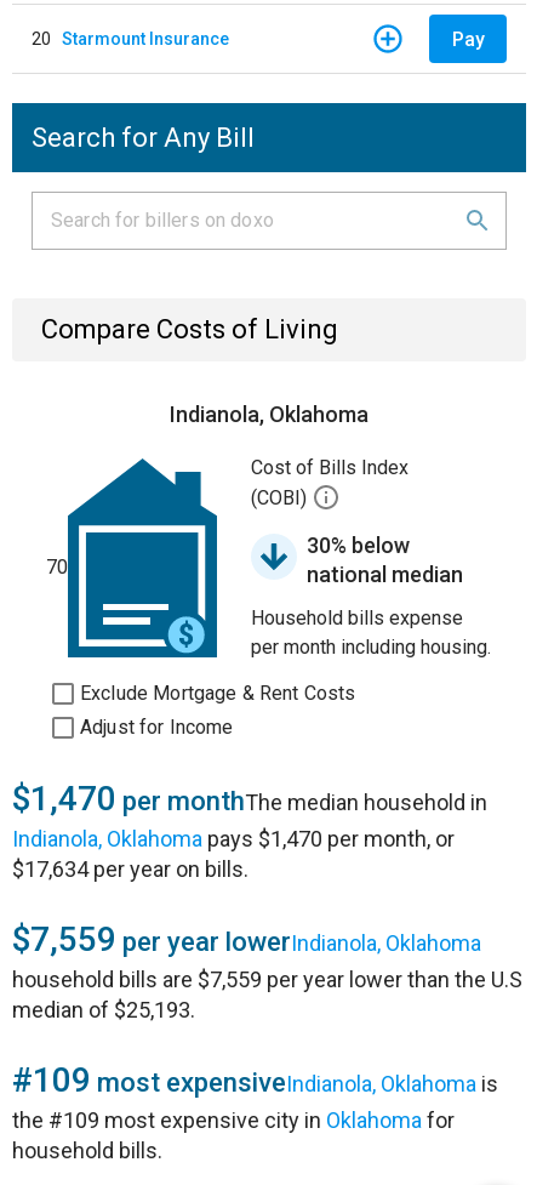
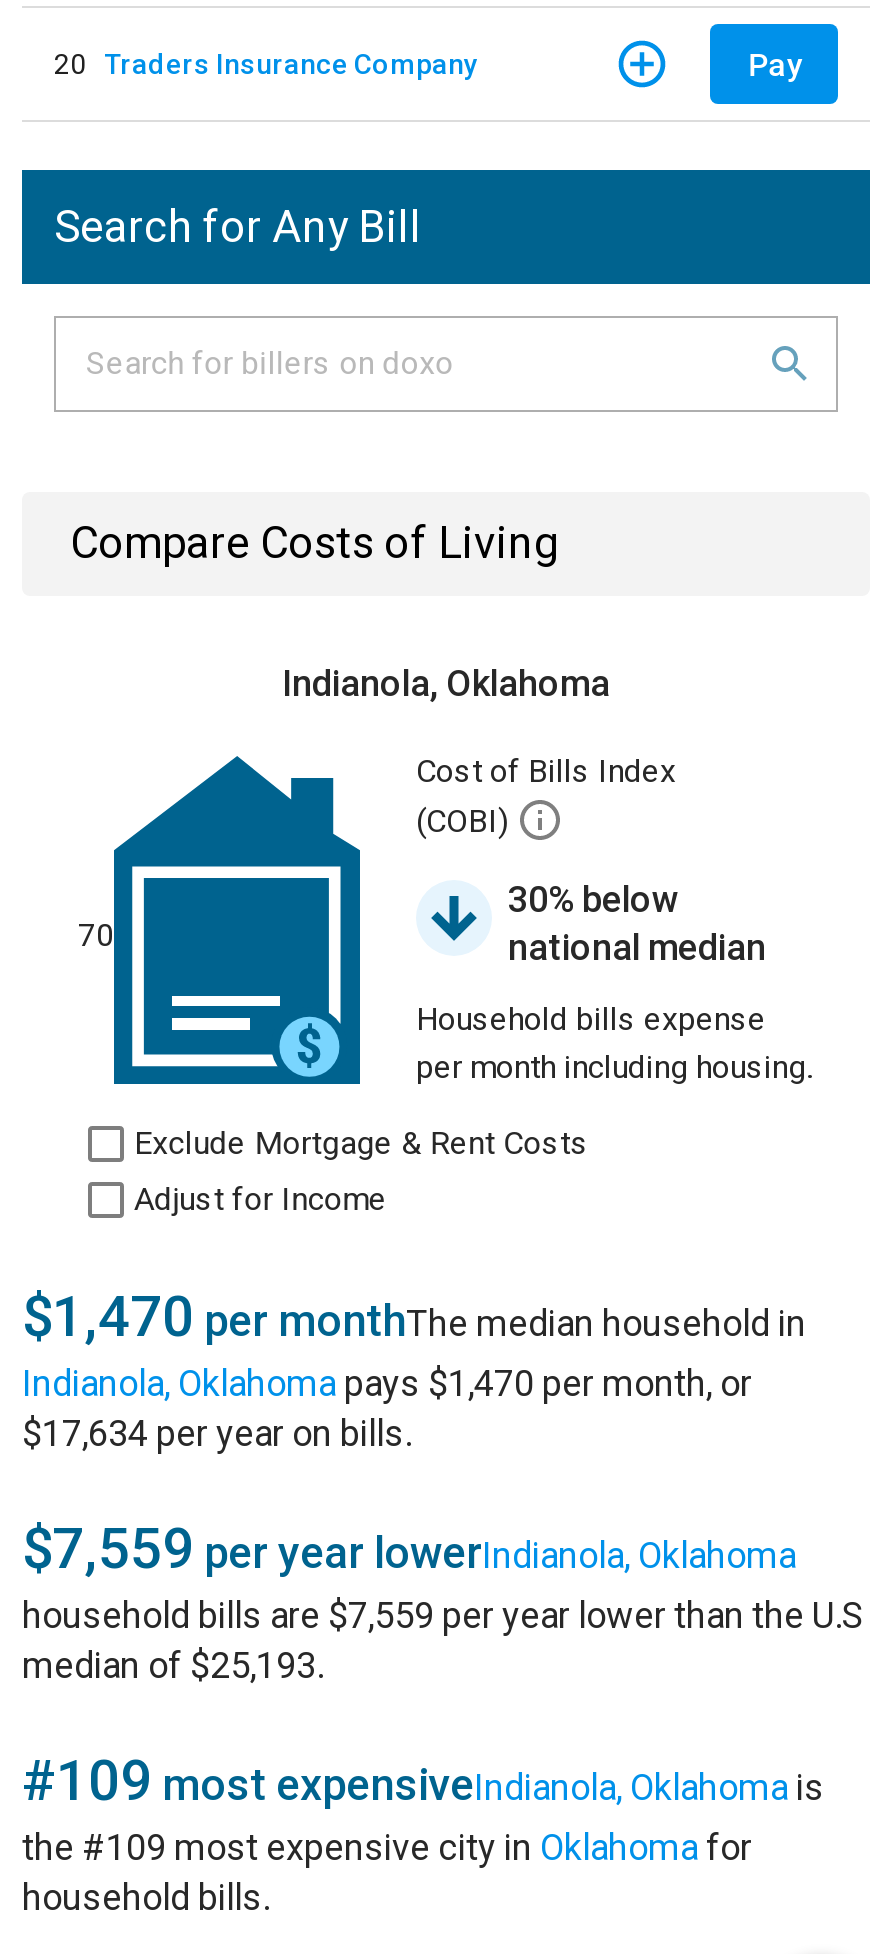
- 20 Starmount Insurance
+ 20 Traders Insurance Company
